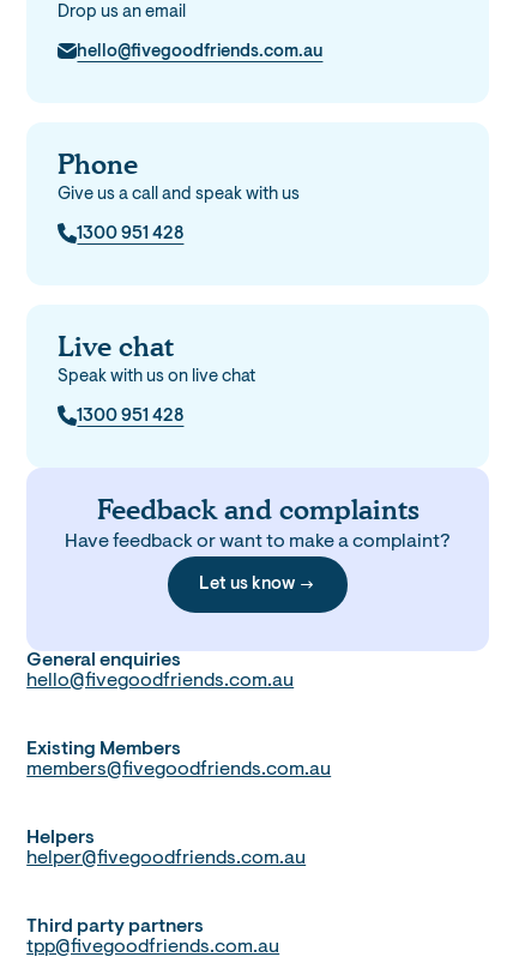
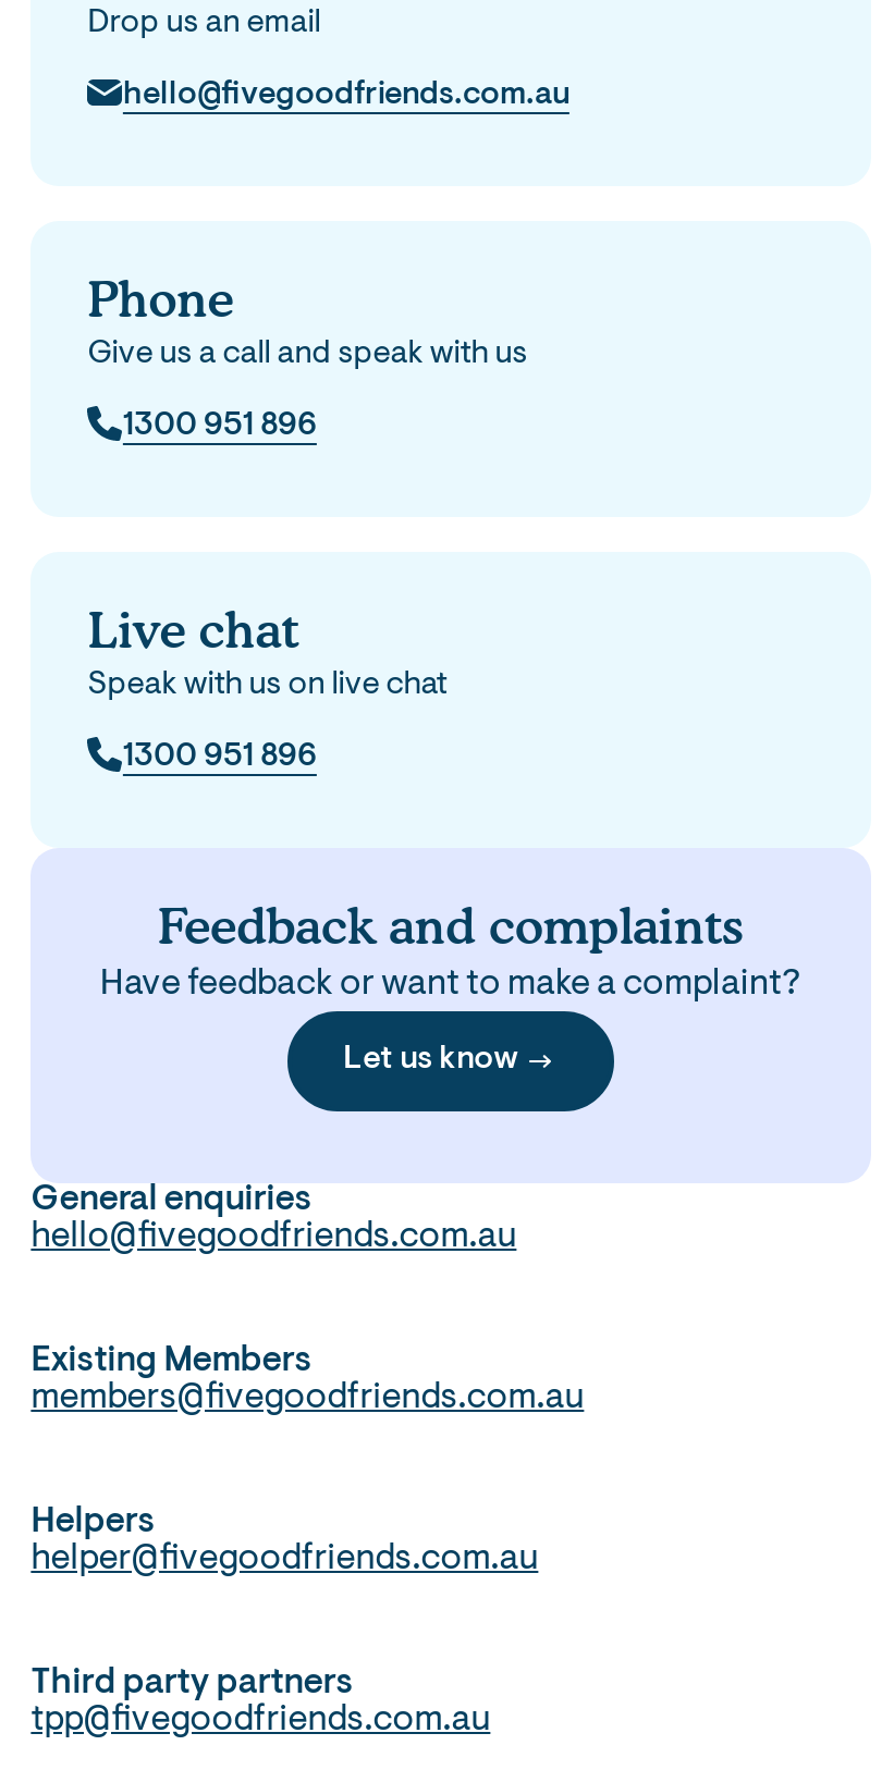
- 1300 951 428
+ 1300 951 896

- 1300 951 428
+ 1300 951 896
